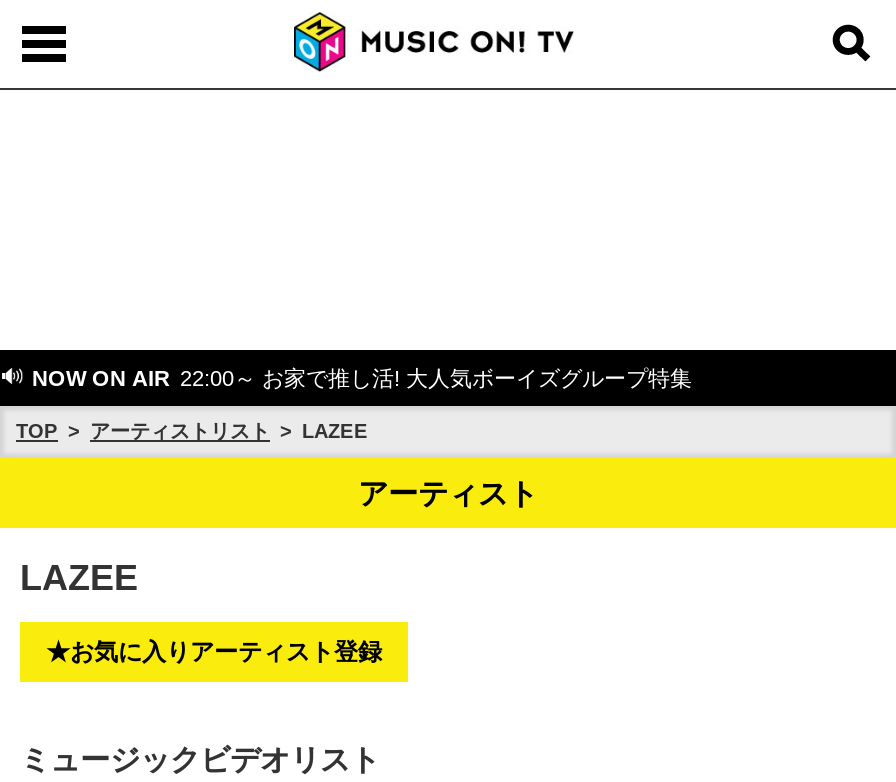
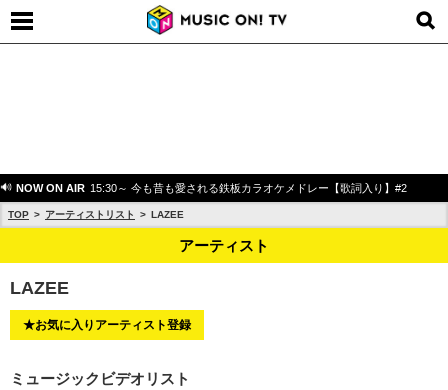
- NOW ON AIR 22:00～ お家で推し活! 大人気ボーイズグループ特集
+ NOW ON AIR 15:30～ 今も昔も愛される鉄板カラオケメドレー【歌詞入り】#2
